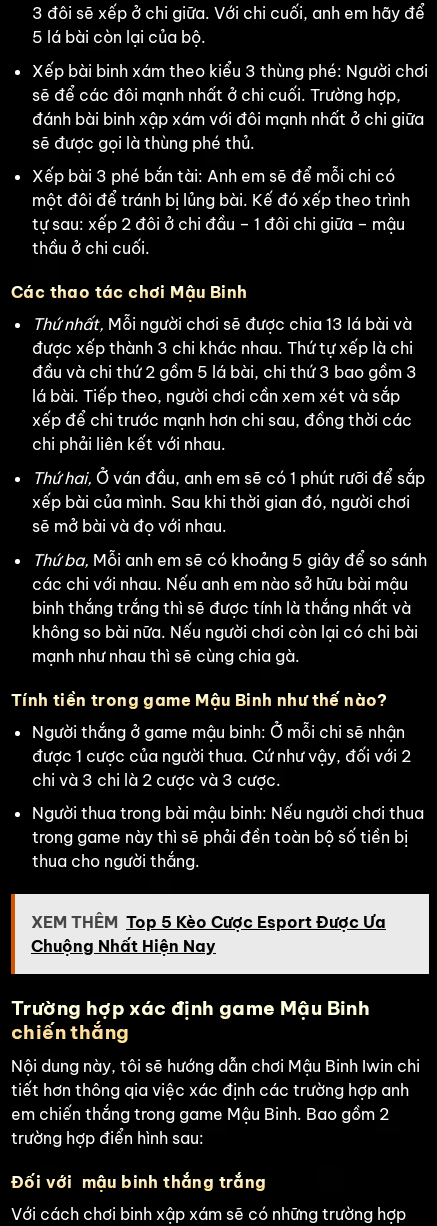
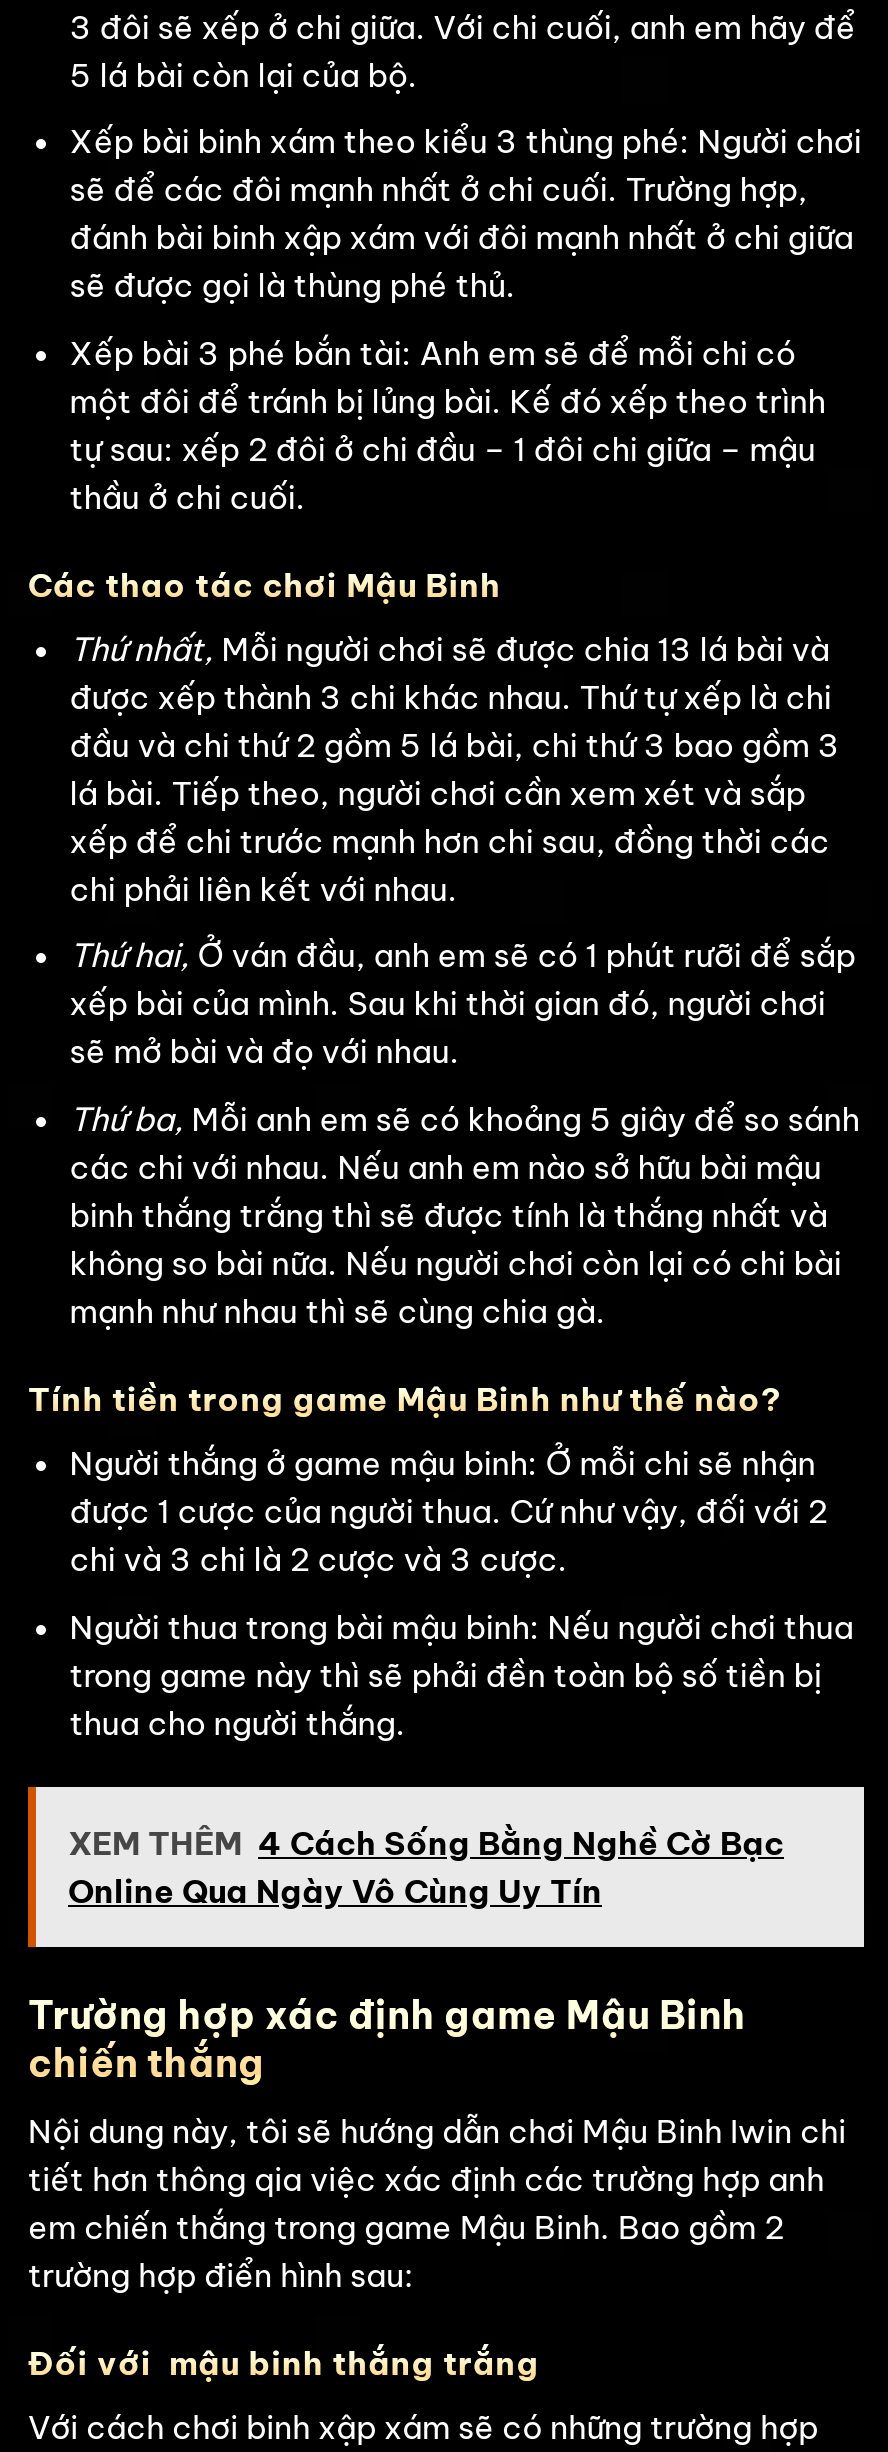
- XEM THÊM Top 5 Kèo Cược Esport Được Ưa
- Chuộng Nhất Hiện Nay
+ XEM THÊM 4 Cách Sống Bằng Nghề Cờ Bạc
+ Online Qua Ngày Vô Cùng Uy Tín
